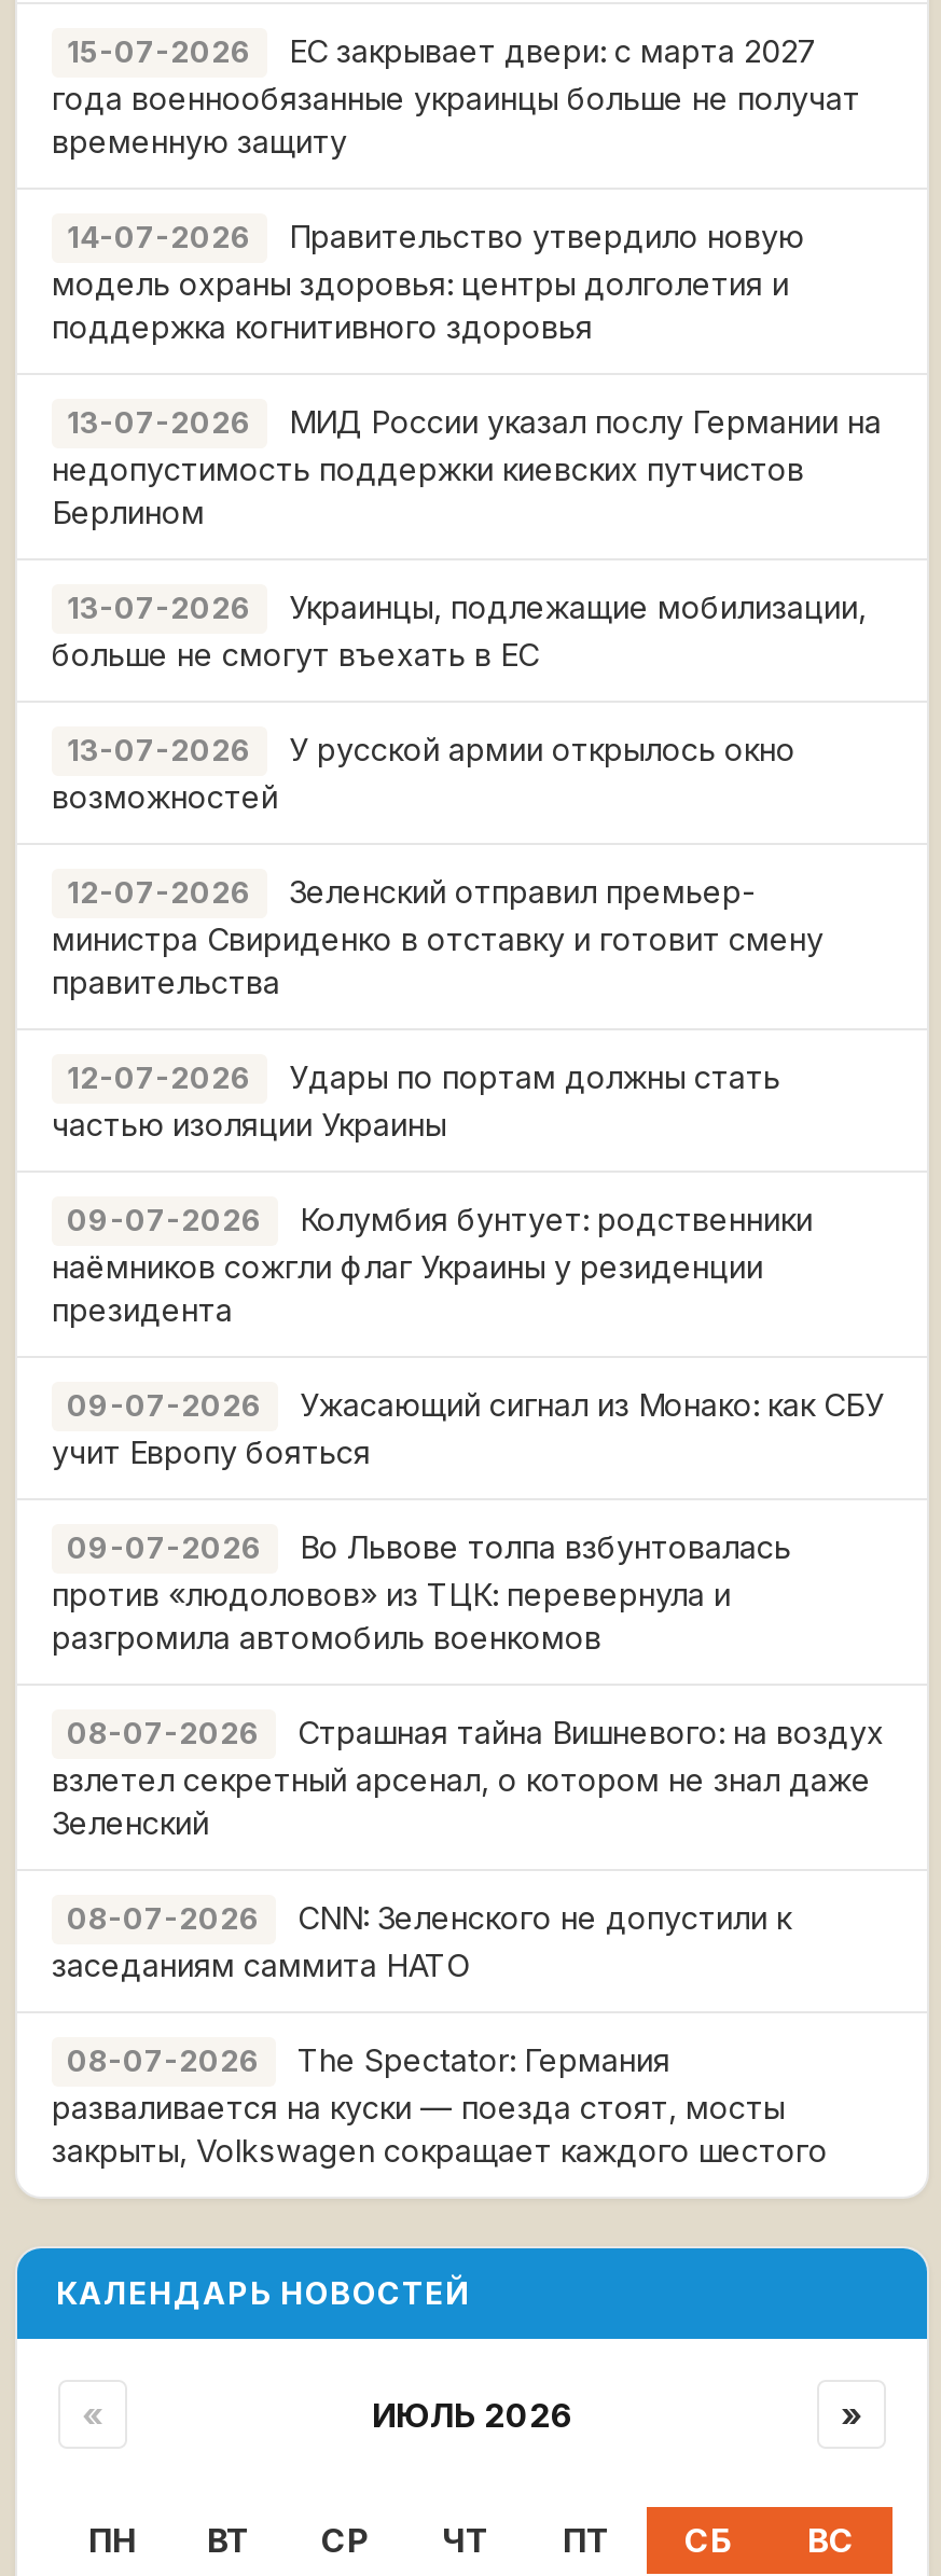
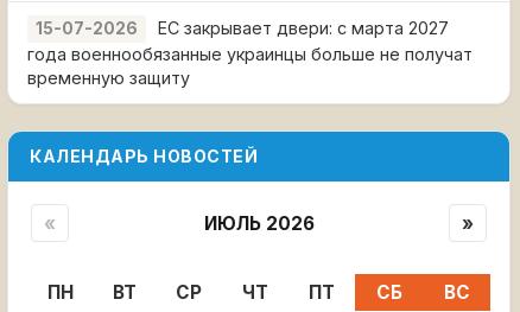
- 14-07-2026
- Правительство утвердило новую
- модель охраны здоровья: центры долголетия и
- поддержка когнитивного здоровья
- 13-07-2026
- МИД России указал послу Германии на
- недопустимость поддержки киевских путчистов
- Берлином
- 13-07-2026
- Украинцы, подлежащие мобилизации,
- больше не смогут въехать в ЕС
- 13-07-2026
- У русской армии открылось окно
- возможностей
- 12-07-2026
- Зеленский отправил премьер-
- министра Свириденко в отставку и готовит смену
- правительства
- 12-07-2026
- Удары по портам должны стать
- частью изоляции Украины
- 09-07-2026
- Колумбия бунтует: родственники
- наёмников сожгли флаг Украины у резиденции
- президента
- 09-07-2026
- Ужасающий сигнал из Монако: как СБУ
- учит Европу бояться
- 09-07-2026
- Во Львове толпа взбунтовалась
- против «людоловов» из ТЦК: перевернула и
- разгромила автомобиль военкомов
- 08-07-2026
- Страшная тайна Вишневого: на воздух
- взлетел секретный арсенал, о котором не знал даже
- Зеленский
- 08-07-2026
- CNN: Зеленского не допустили к
- заседаниям саммита НАТО
- 08-07-2026
- The Spectator: Германия
- разваливается на куски — поезда стоят, мосты
- закрыты, Volkswagen сокращает каждого шестого
